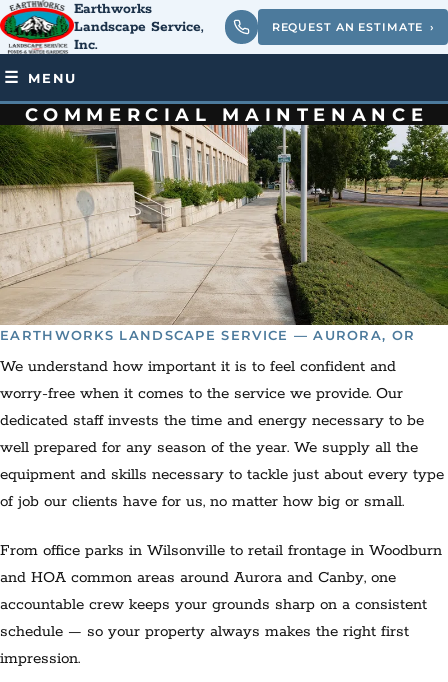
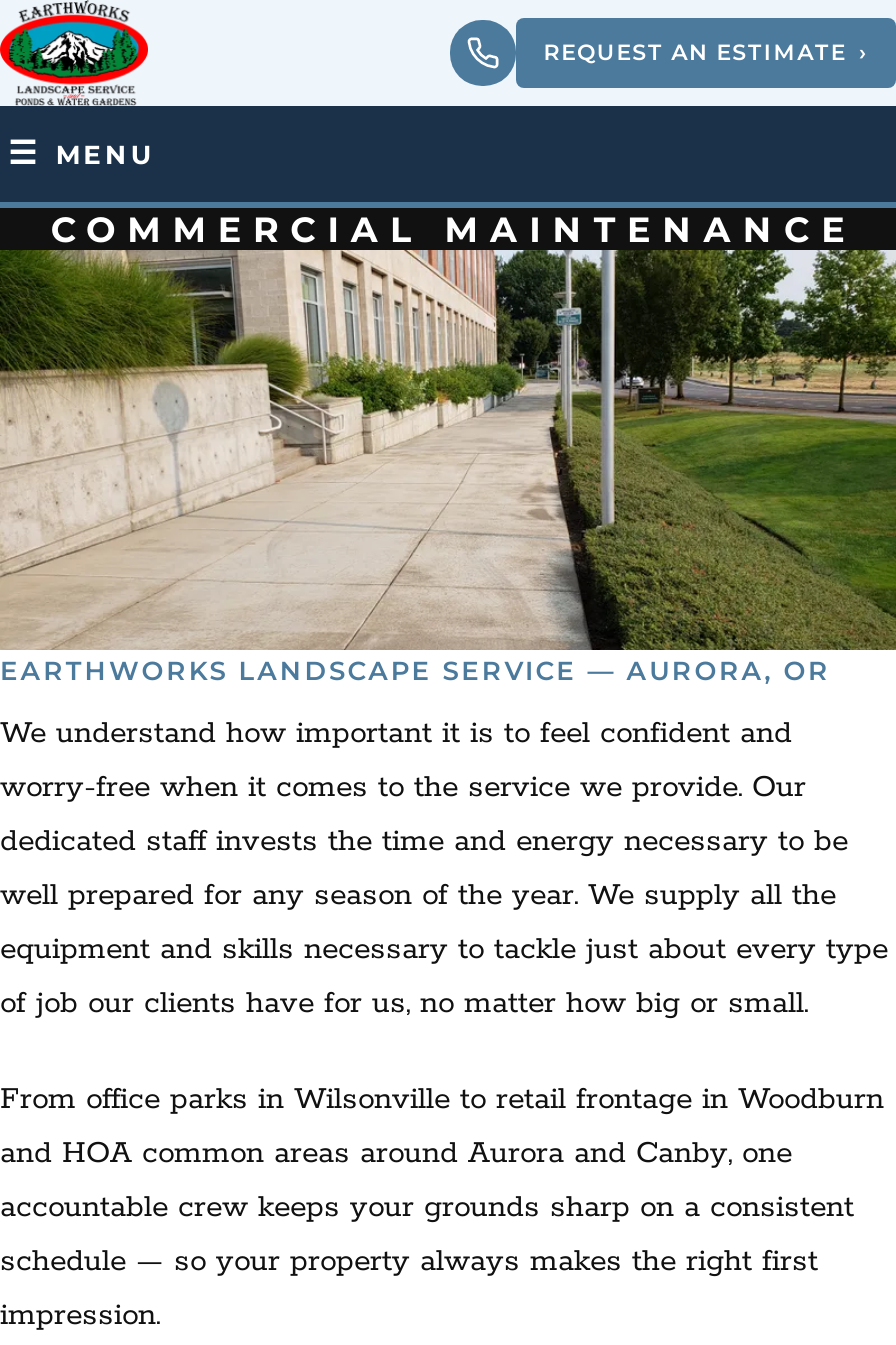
- Earthworks
- Landscape Service,
- Inc.
